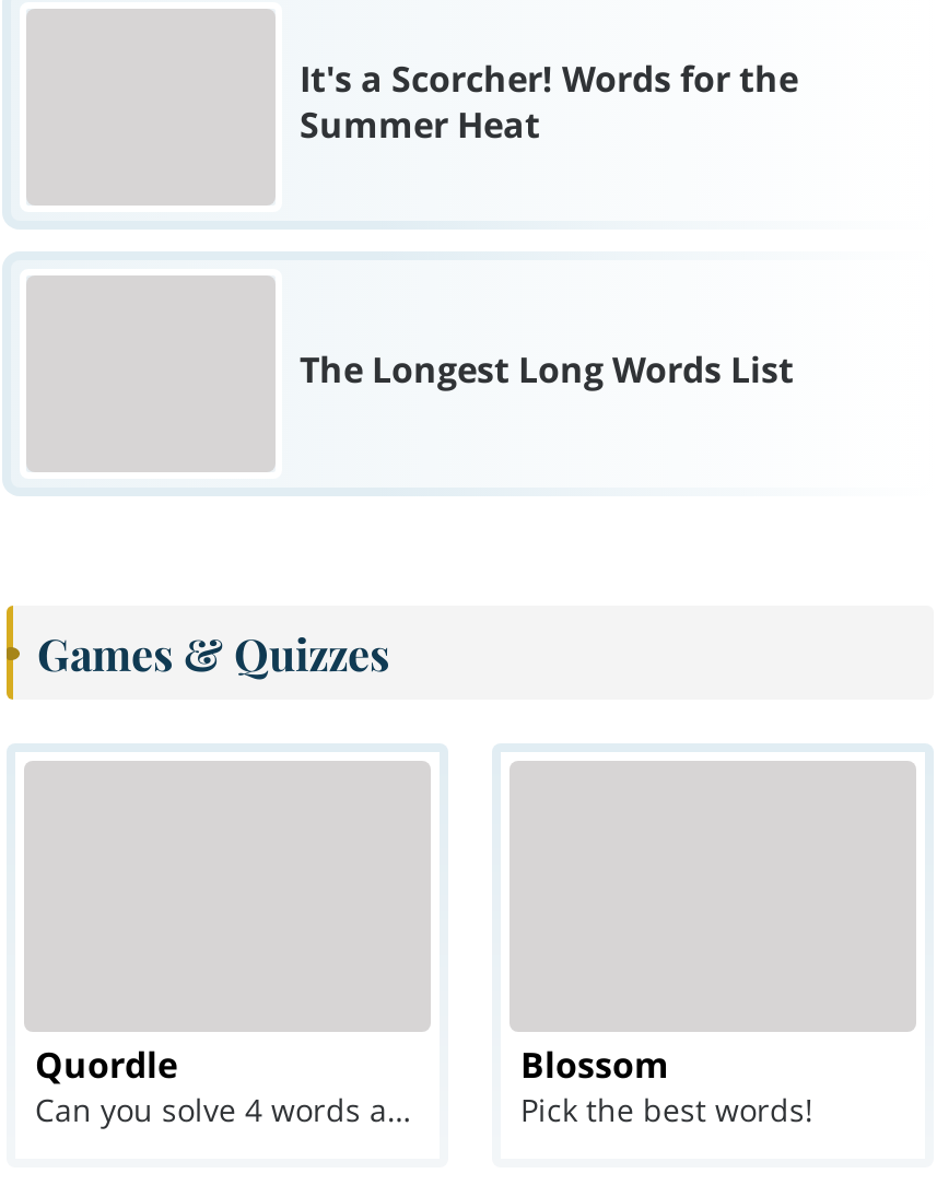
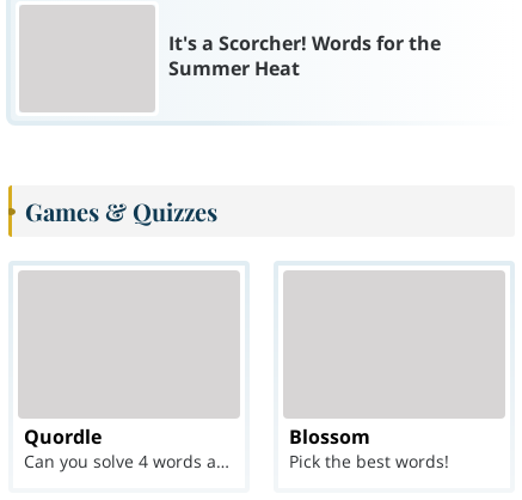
- The Longest Long Words List
